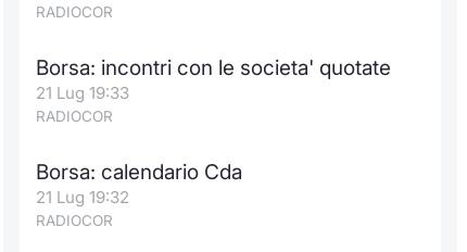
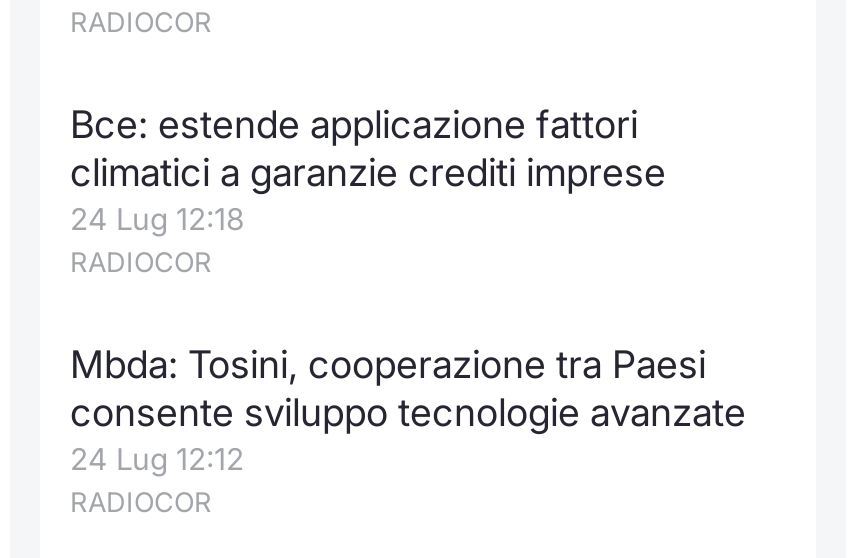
- Borsa: incontri con le societa' quotate
- 21 Lug 19:33
+ Bce: estende applicazione fattori
+ climatici a garanzie crediti imprese
+ 24 Lug 12:18

- Borsa: calendario Cda
- 21 Lug 19:32
+ Mbda: Tosini, cooperazione tra Paesi
+ consente sviluppo tecnologie avanzate
+ 24 Lug 12:12
